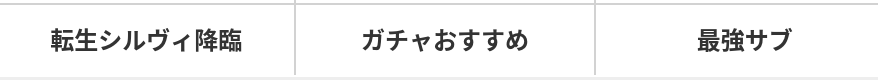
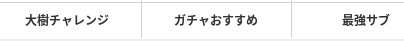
- 転生シルヴィ降臨
+ 大樹チャレンジ
